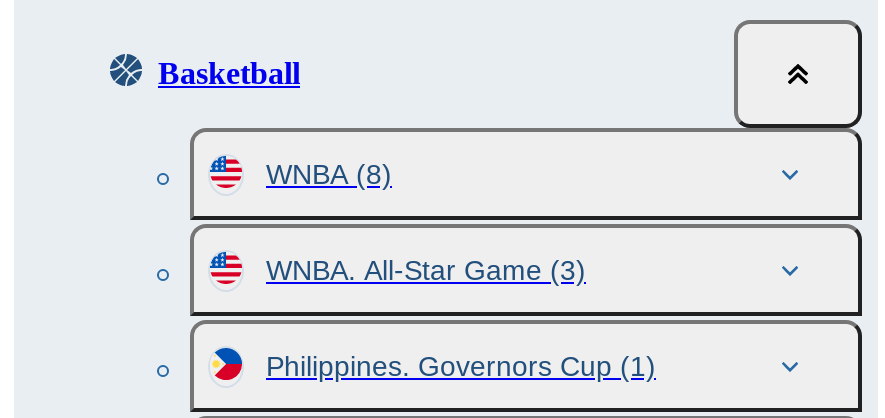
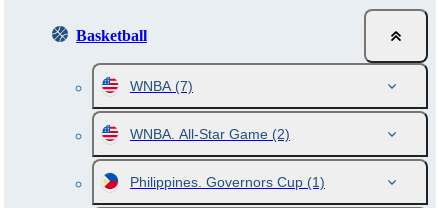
- WNBA (8)
+ WNBA (7)

- WNBA. All-Star Game (3)
+ WNBA. All-Star Game (2)
